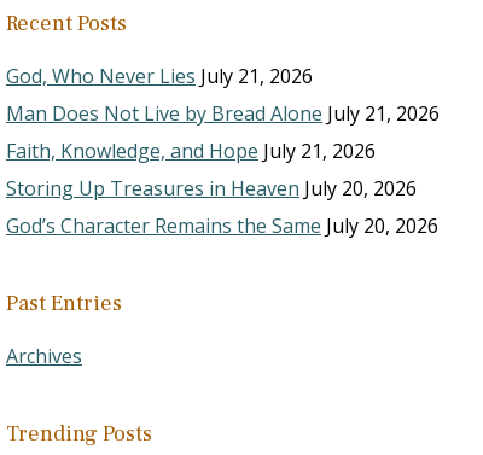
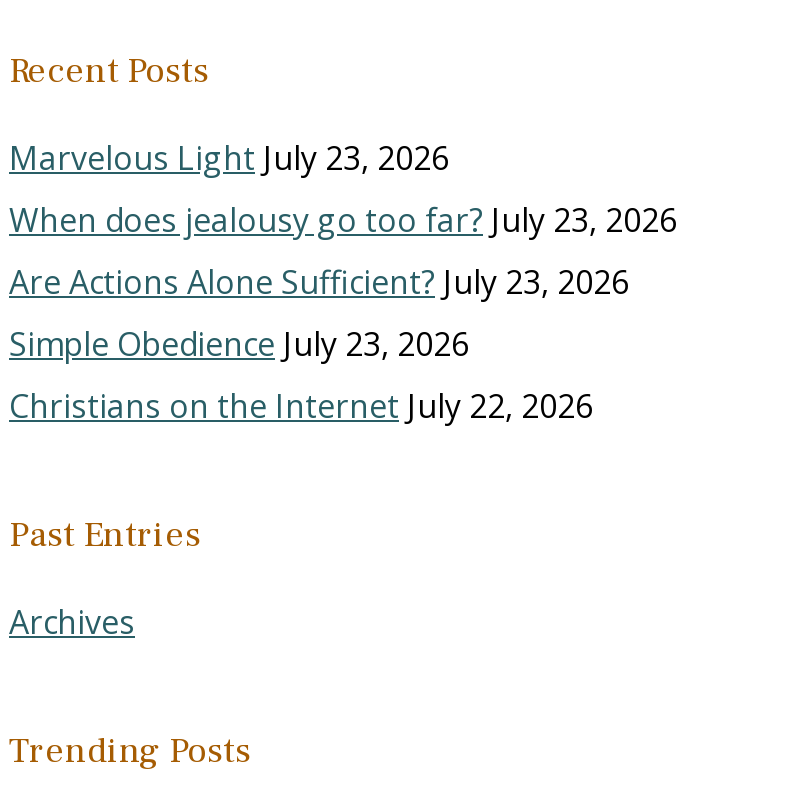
- God, Who Never Lies July 21, 2026
- Man Does Not Live by Bread Alone July 21, 2026
- Faith, Knowledge, and Hope July 21, 2026
- Storing Up Treasures in Heaven July 20, 2026
- God’s Character Remains the Same July 20, 2026
+ Marvelous Light July 23, 2026
+ When does jealousy go too far? July 23, 2026
+ Are Actions Alone Sufficient? July 23, 2026
+ Simple Obedience July 23, 2026
+ Christians on the Internet July 22, 2026
